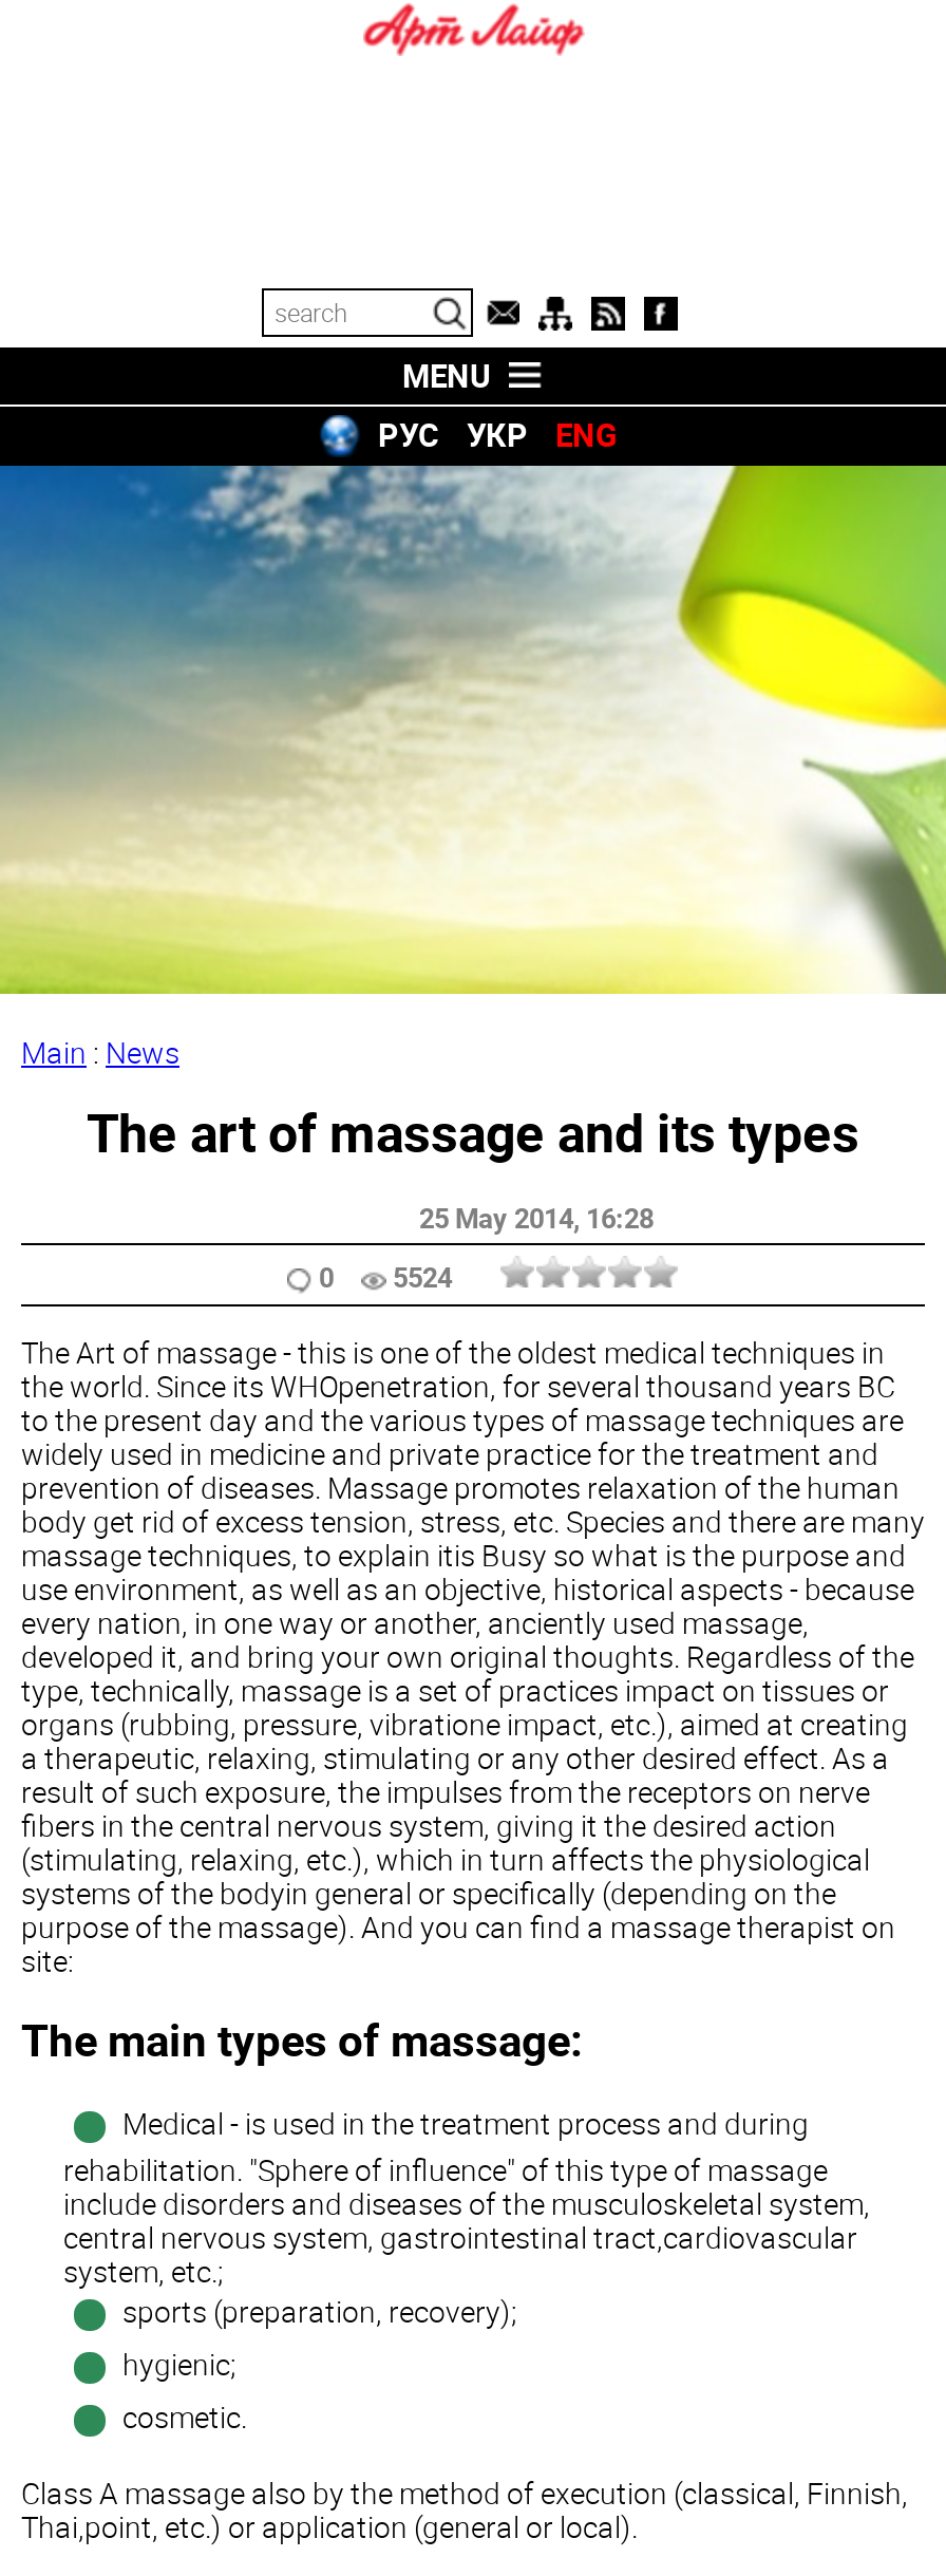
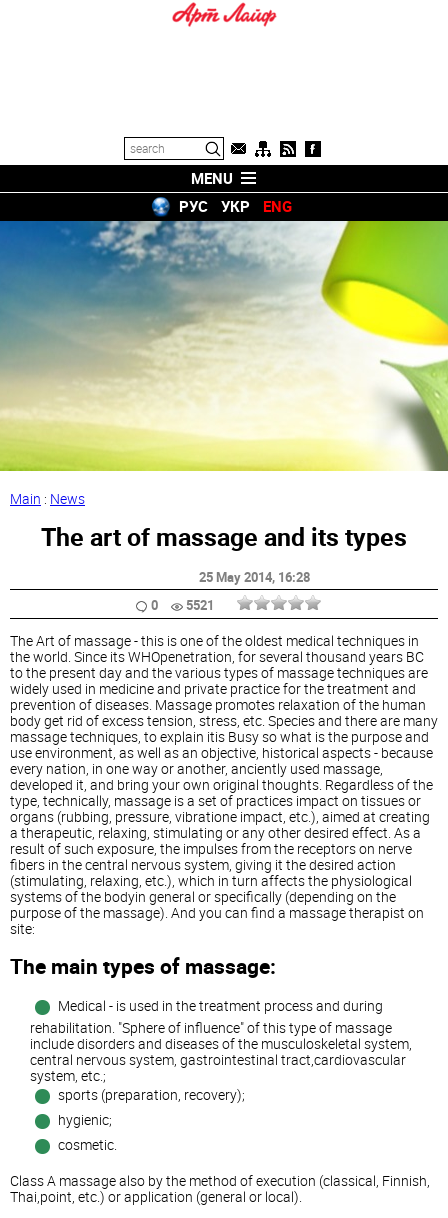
- 0 5524
+ 0 5521
